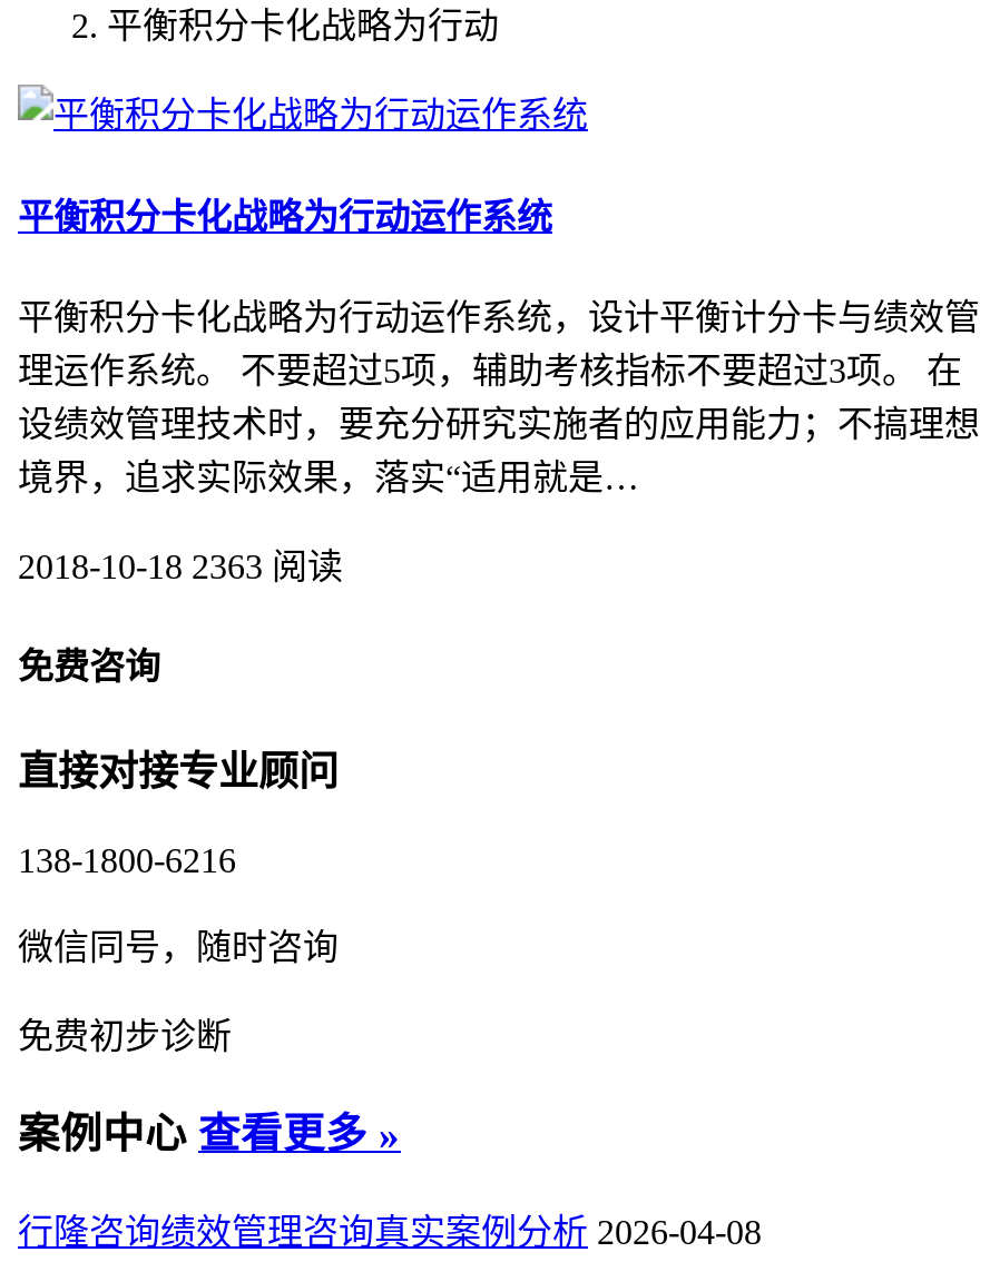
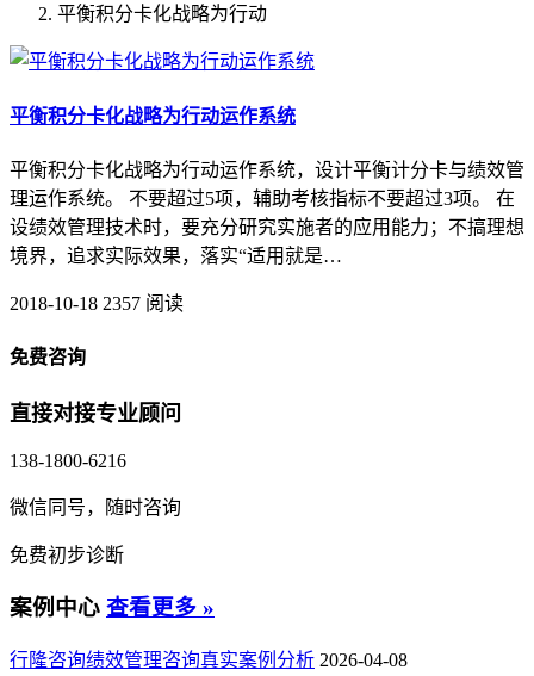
- 2018-10-18 2363 阅读
+ 2018-10-18 2357 阅读
